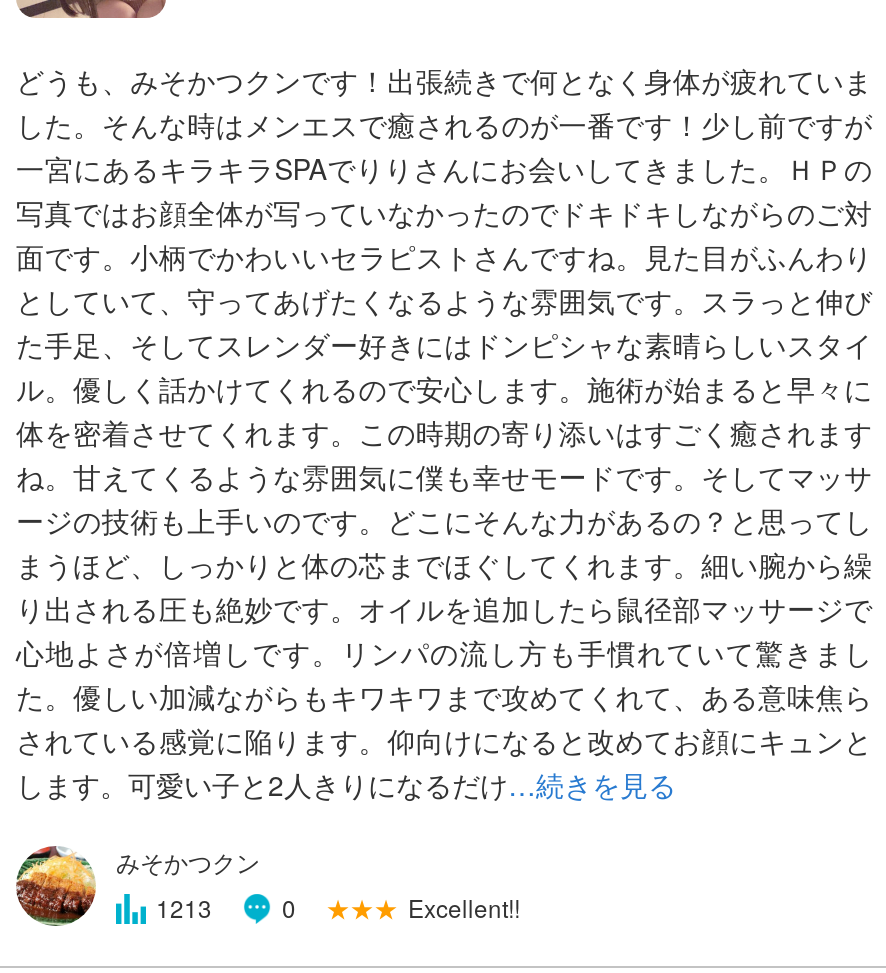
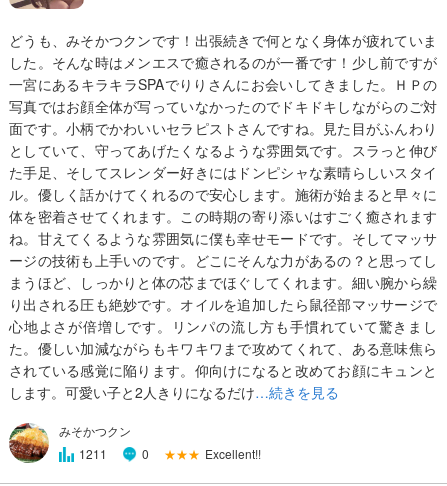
- 1213
+ 1211
